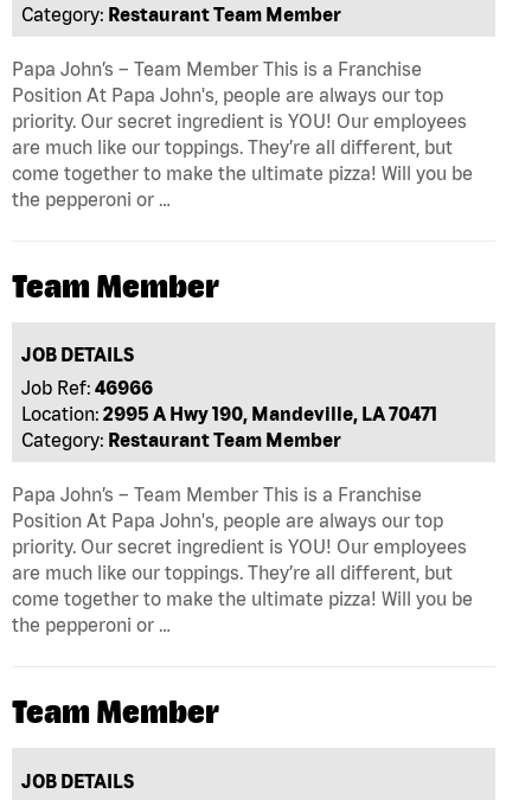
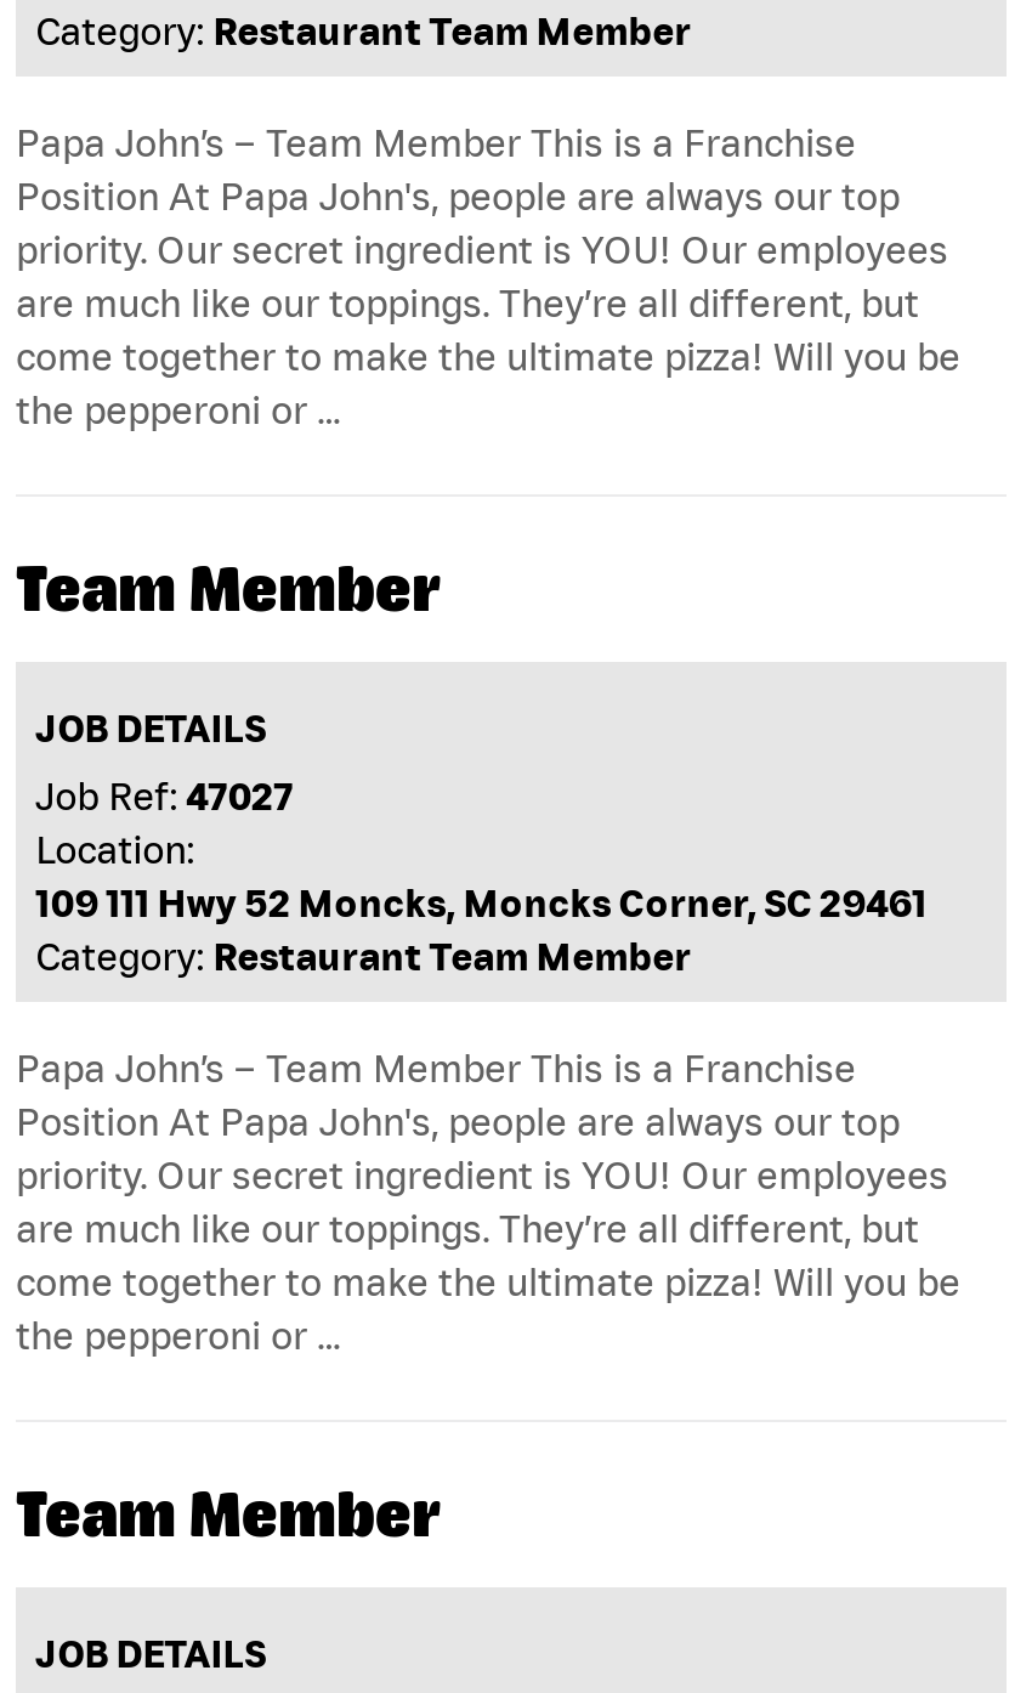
- Job Ref: 46966
- Location: 2995 A Hwy 190, Mandeville, LA 70471
+ Job Ref: 47027
+ Location:
+ 109 111 Hwy 52 Moncks, Moncks Corner, SC 29461
